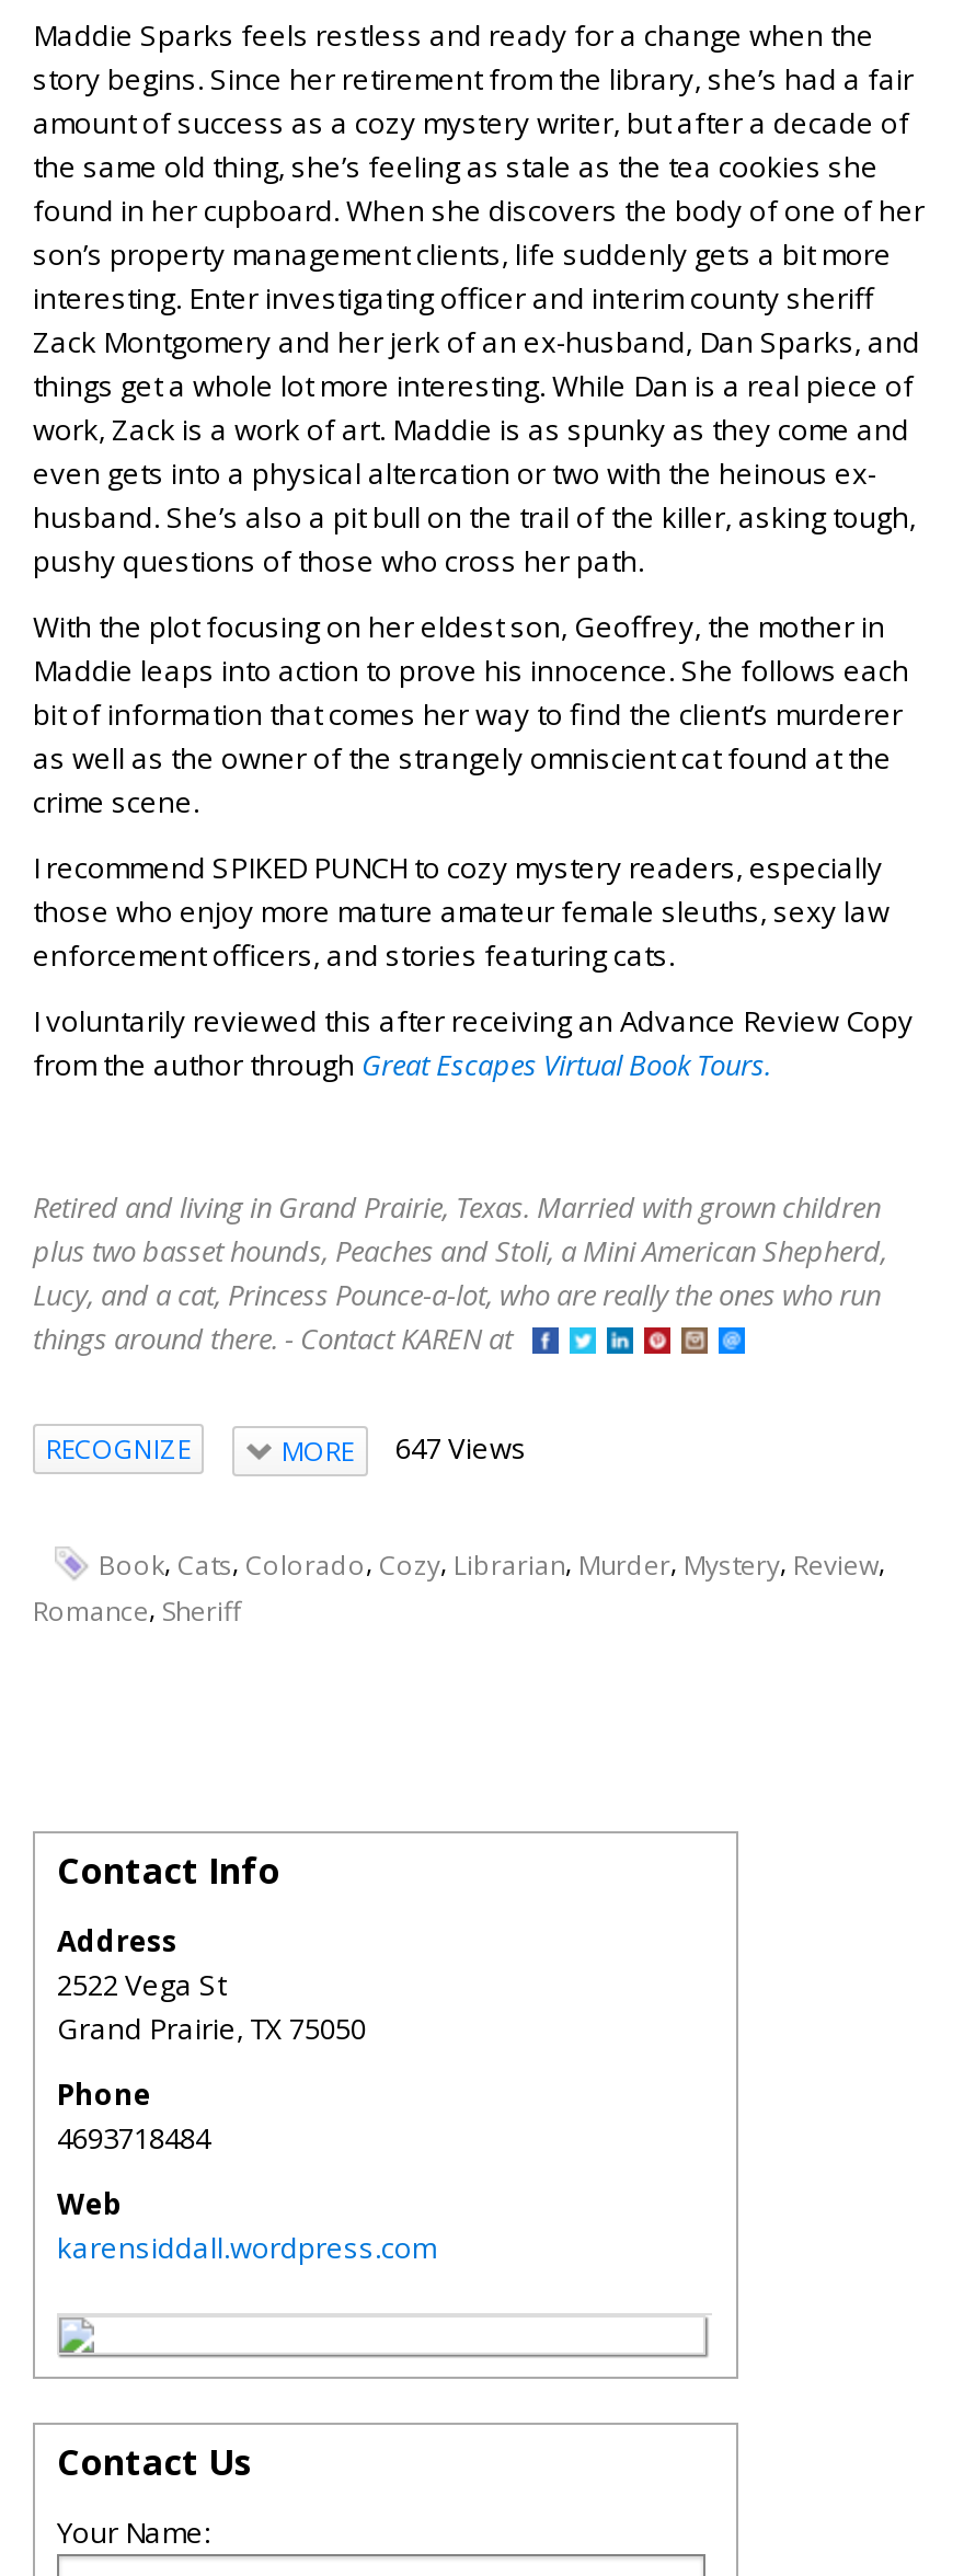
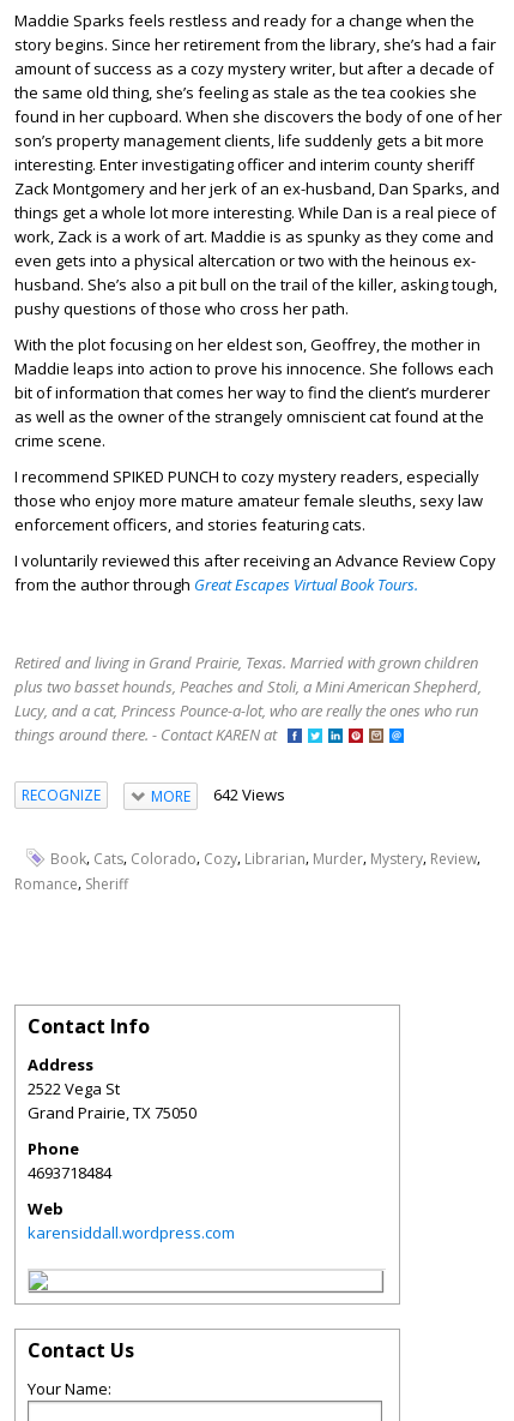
- MORE 647 Views
+ MORE 642 Views
